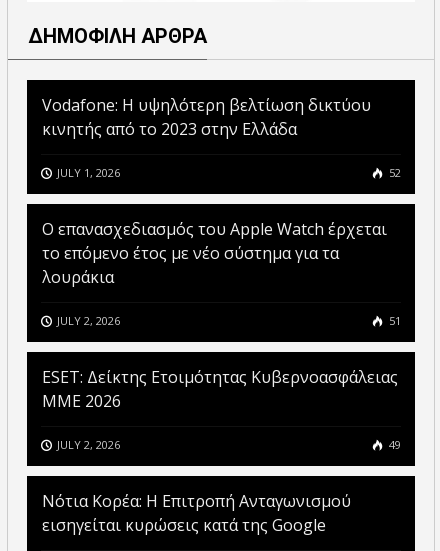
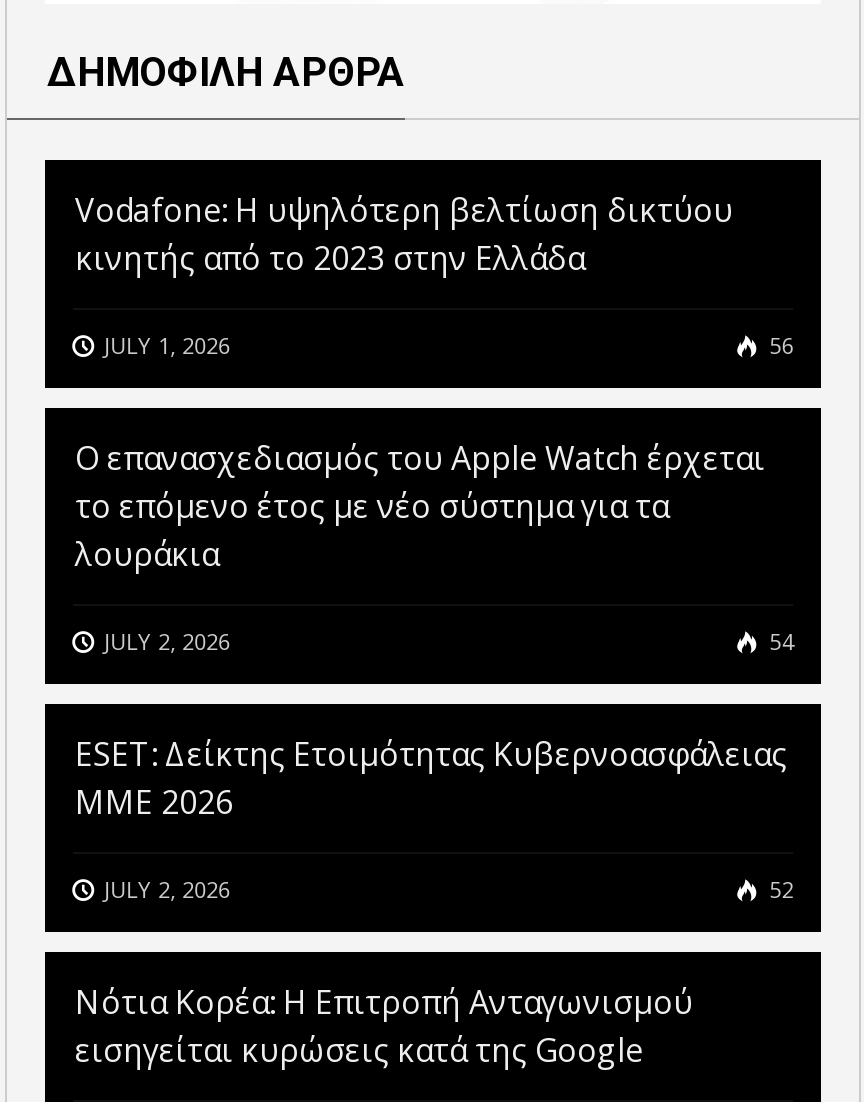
- 52
+ 56

- 51
+ 54

- 49
+ 52
